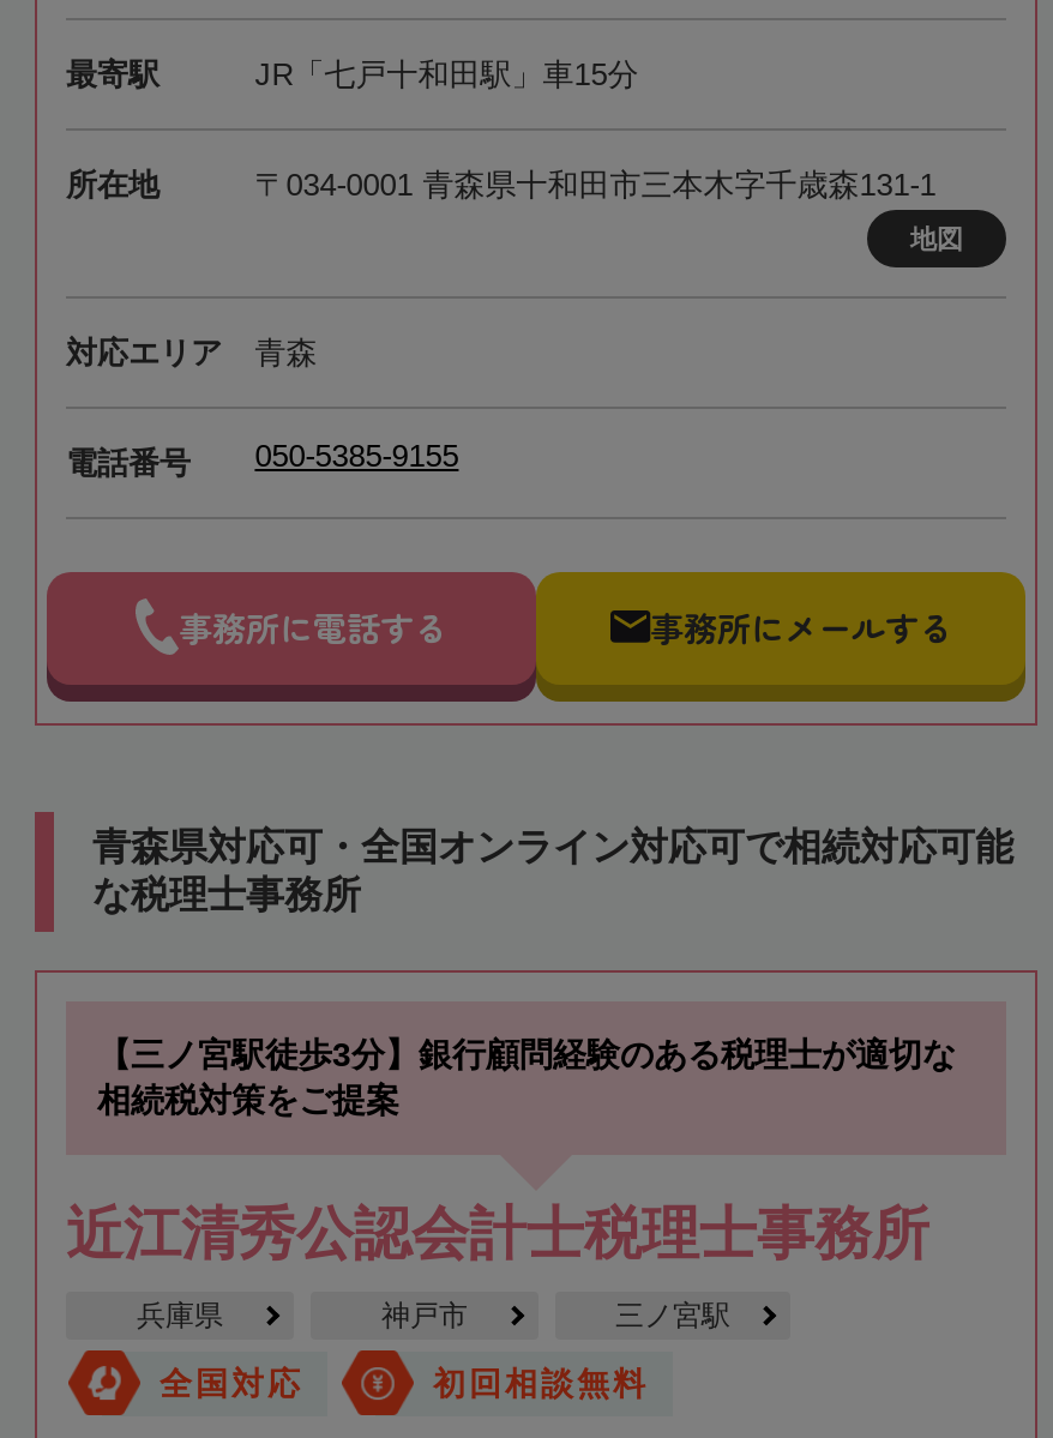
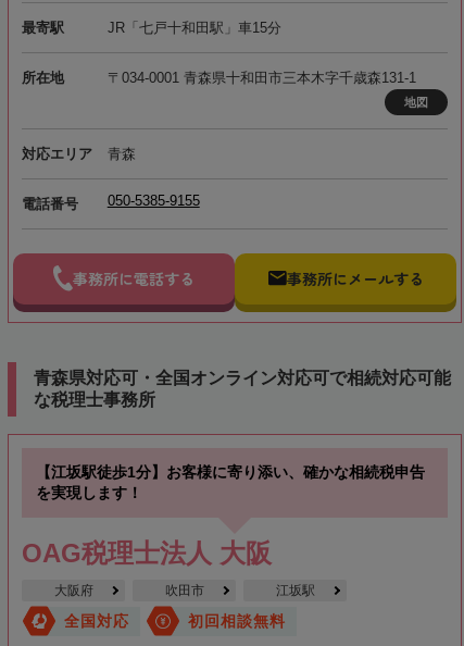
- 【三ノ宮駅徒歩3分】銀行顧問経験のある税理士が適切な
- 相続税対策をご提案
+ 【江坂駅徒歩1分】お客様に寄り添い、確かな相続税申告
+ を実現します！

- 近江清秀公認会計士税理士事務所
+ OAG税理士法人 大阪

- 兵庫県
- 神戸市
- 三ノ宮駅
+ 大阪府
+ 吹田市
+ 江坂駅
